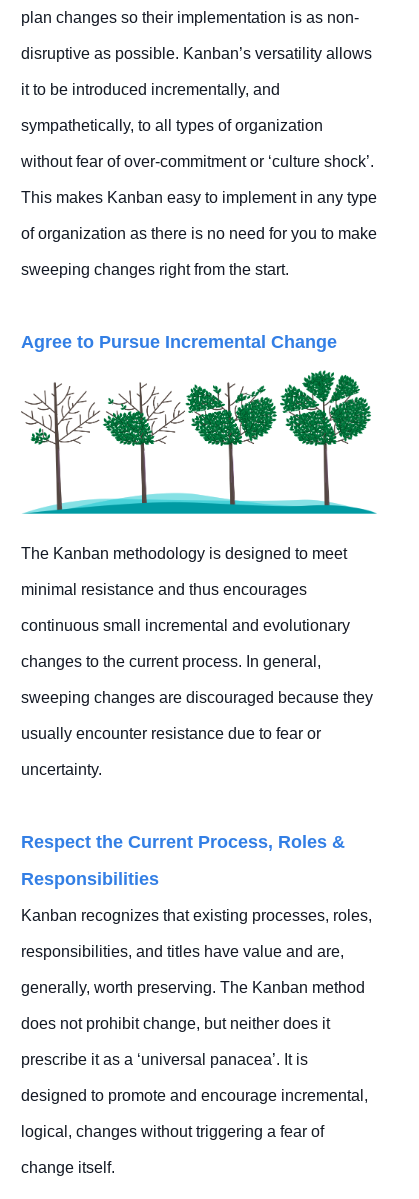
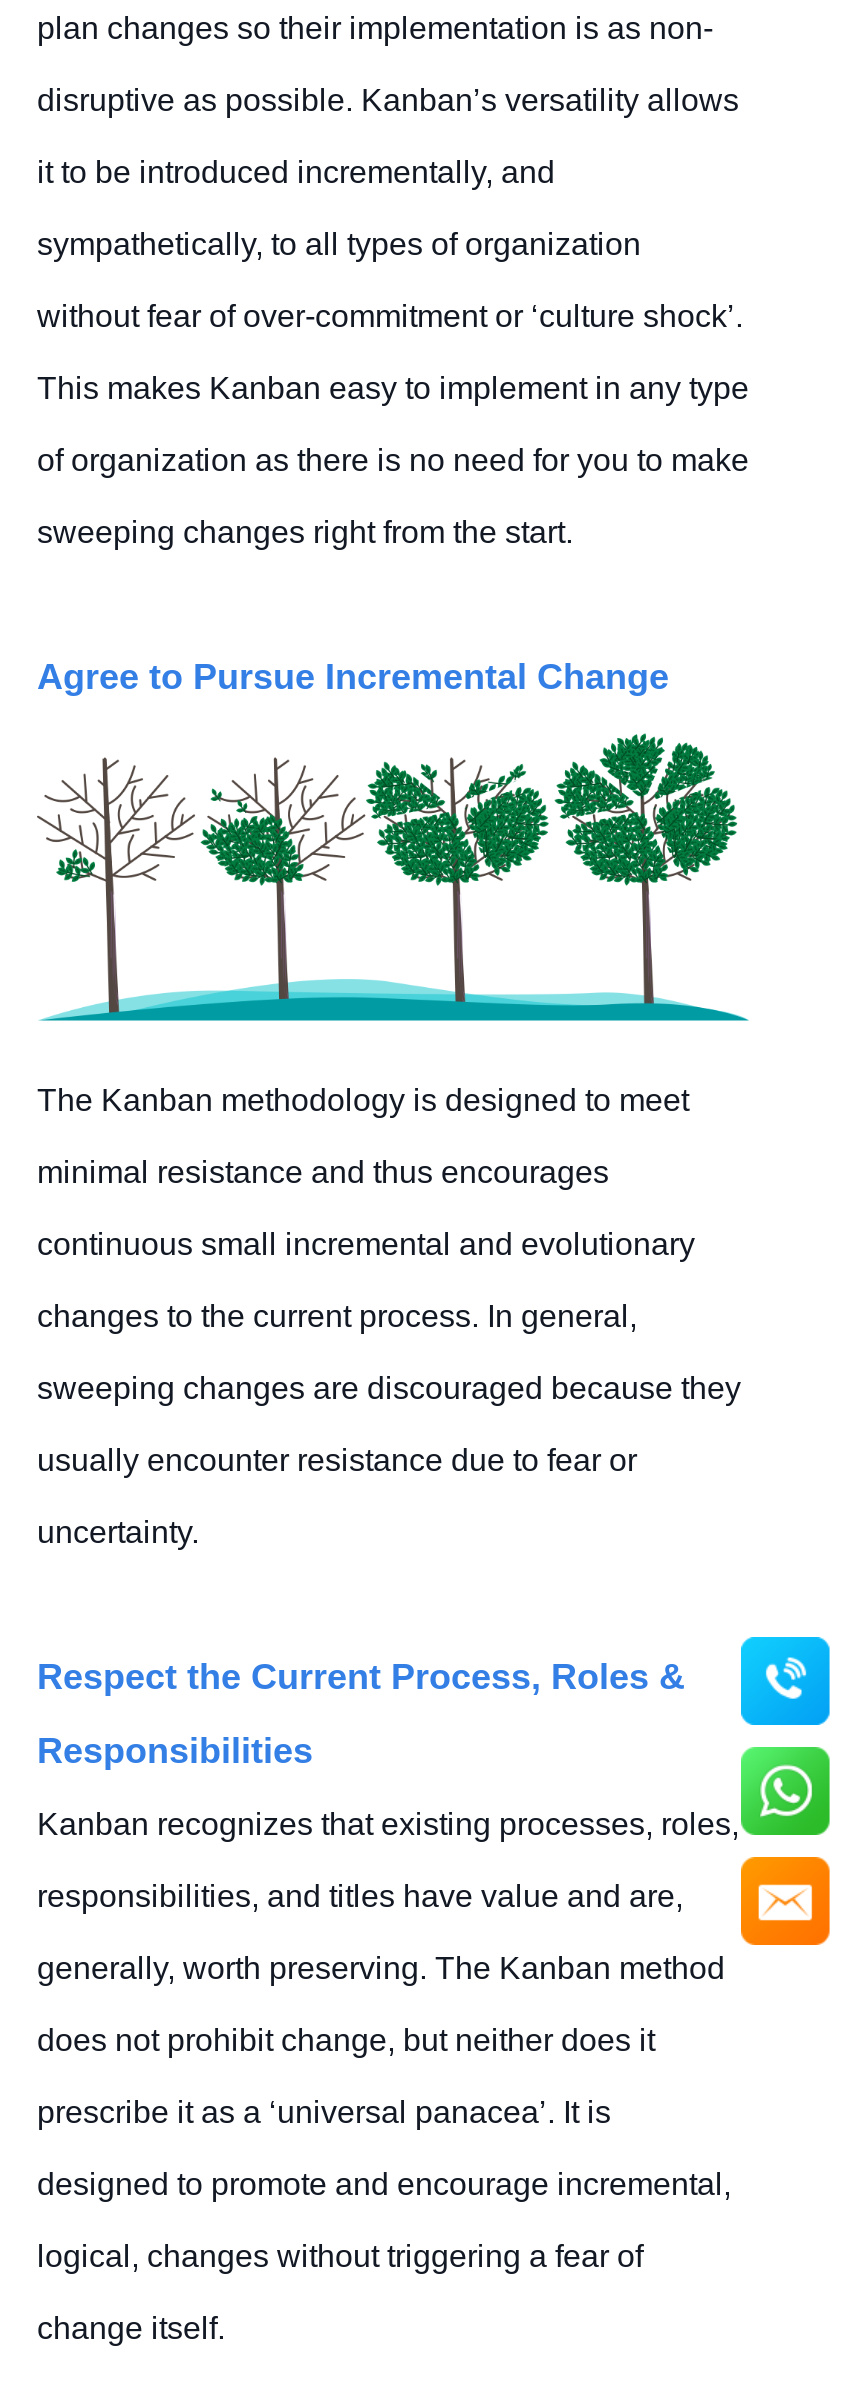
+ [image]

+ [image]

+ [image]
